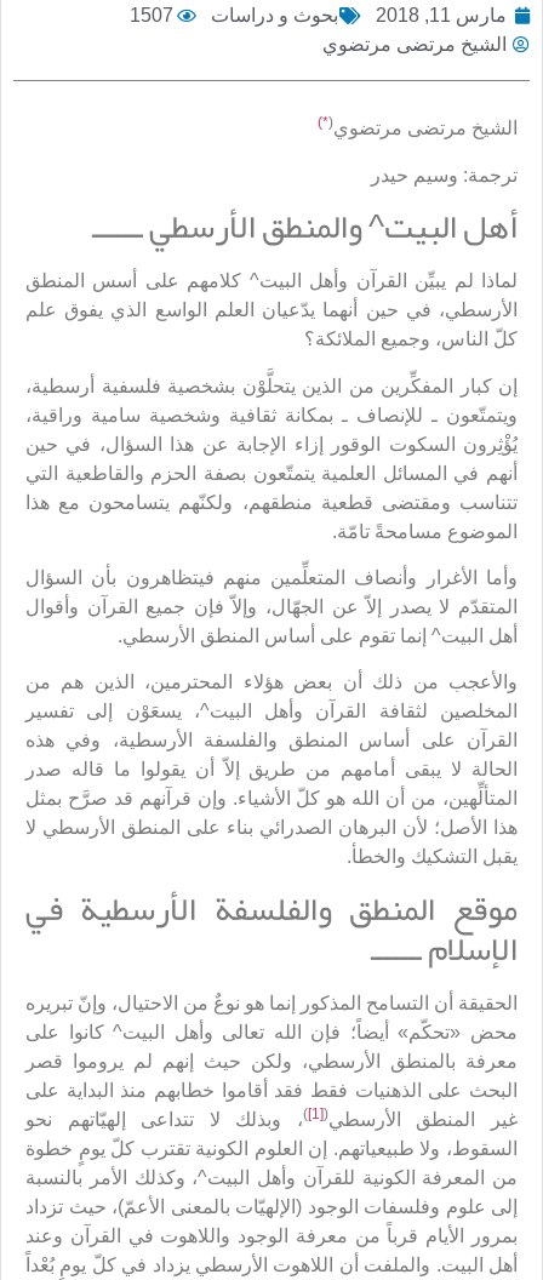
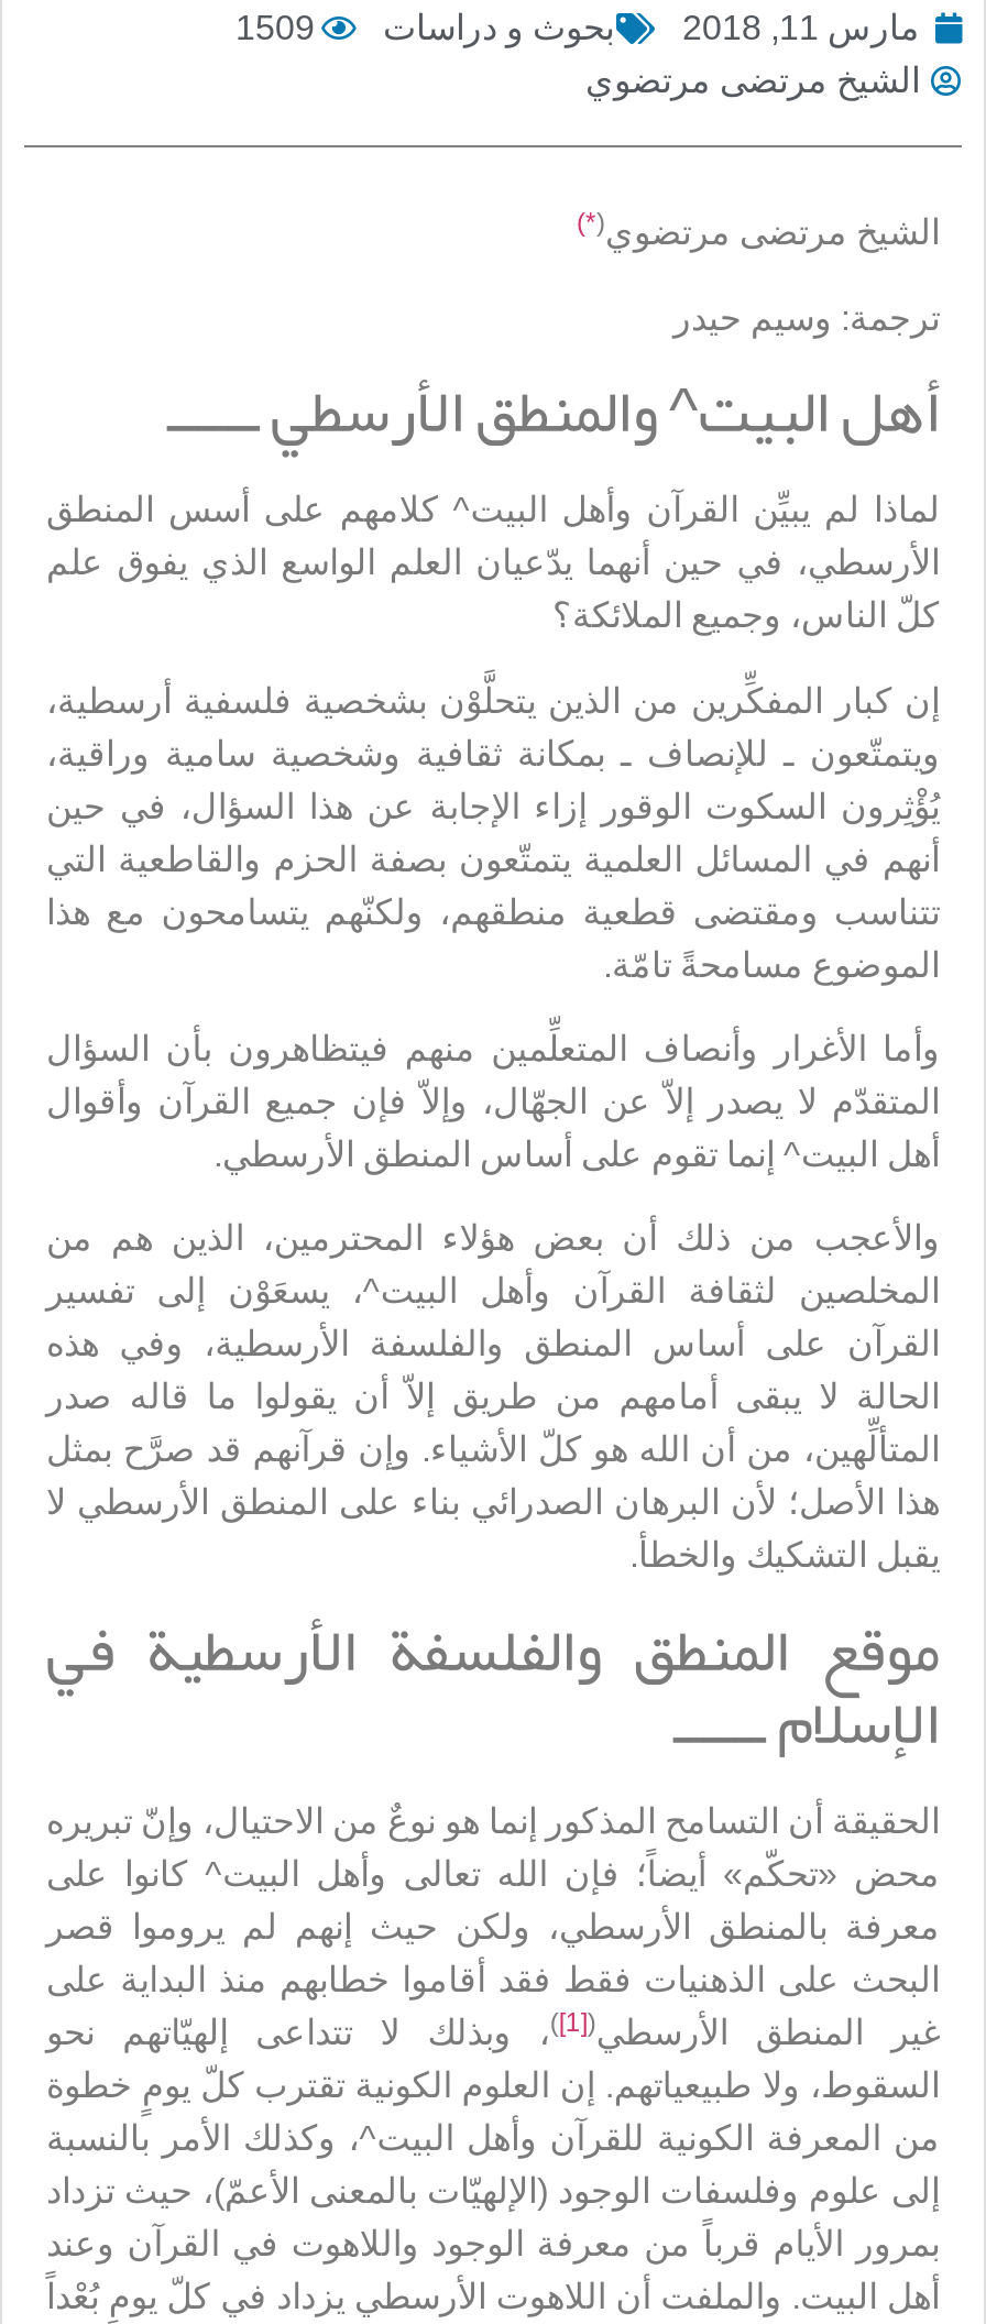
- بحوث و دراسات 1507
+ بحوث و دراسات 1509
